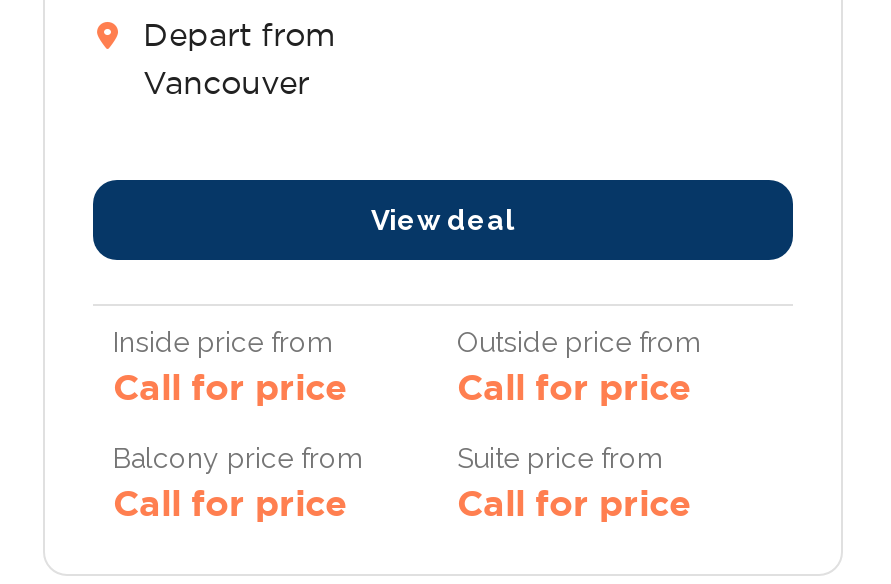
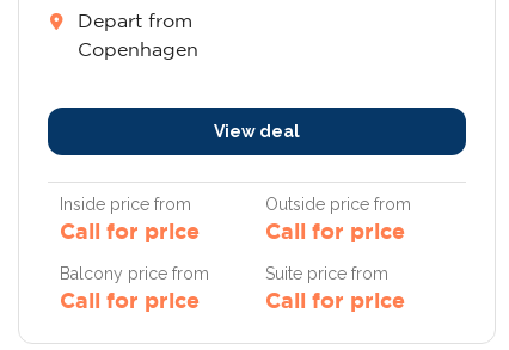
- Vancouver
+ Copenhagen
